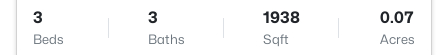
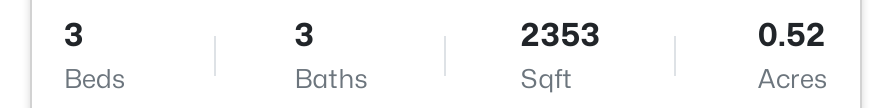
- 1938
+ 2353

- 0.07
+ 0.52
